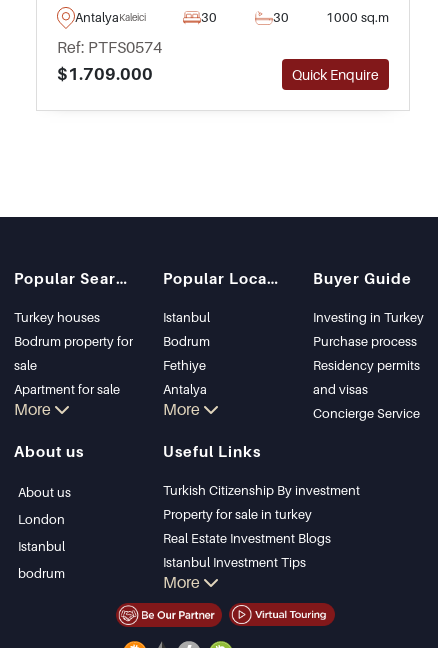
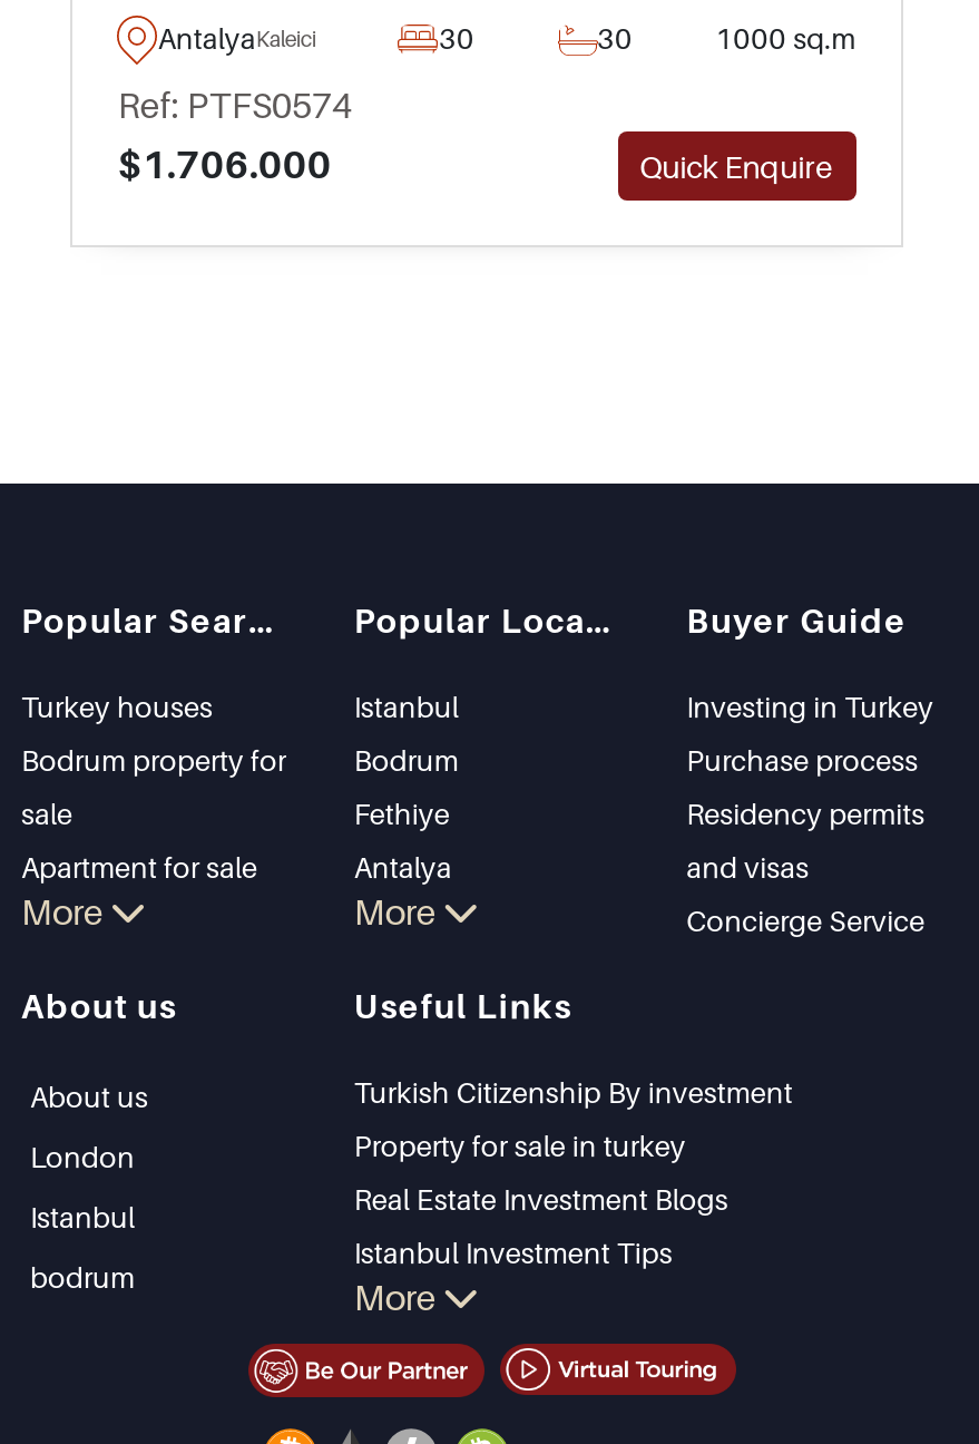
- $1.709.000
+ $1.706.000
